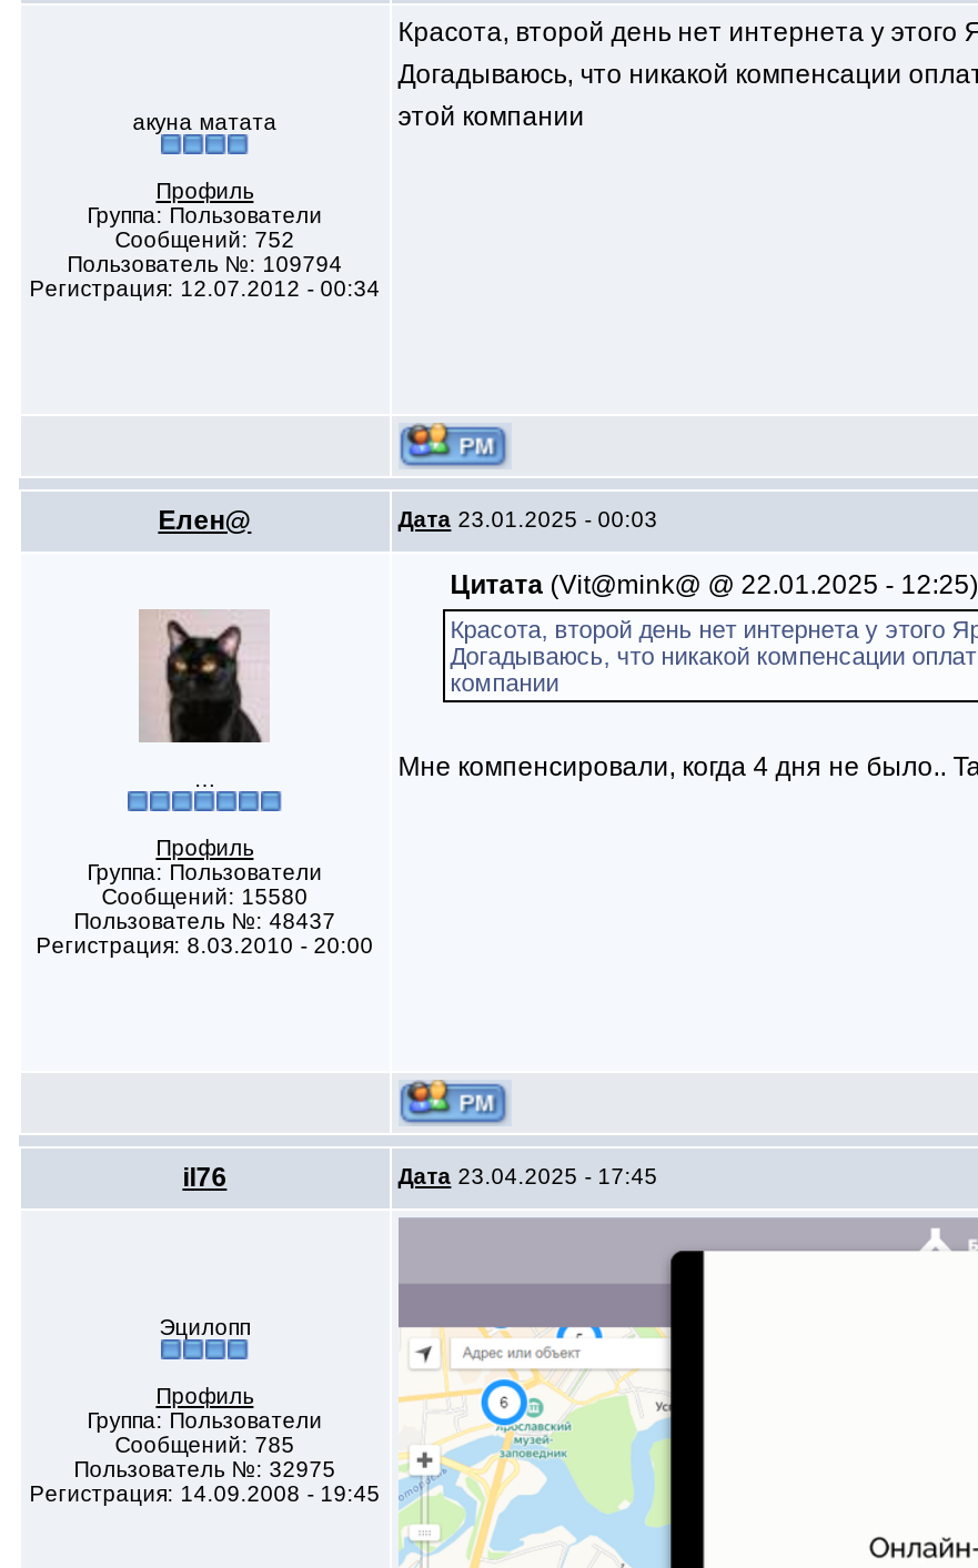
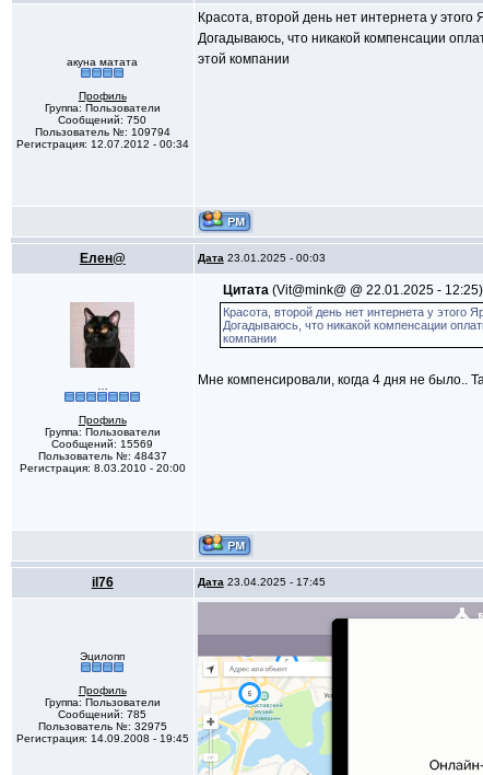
- Сообщений: 752
+ Сообщений: 750

- Сообщений: 15580
+ Сообщений: 15569
